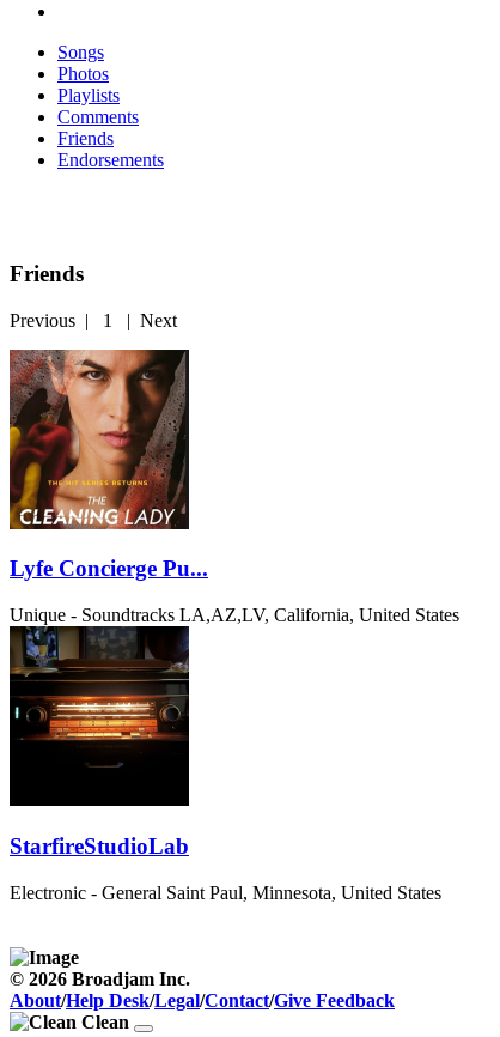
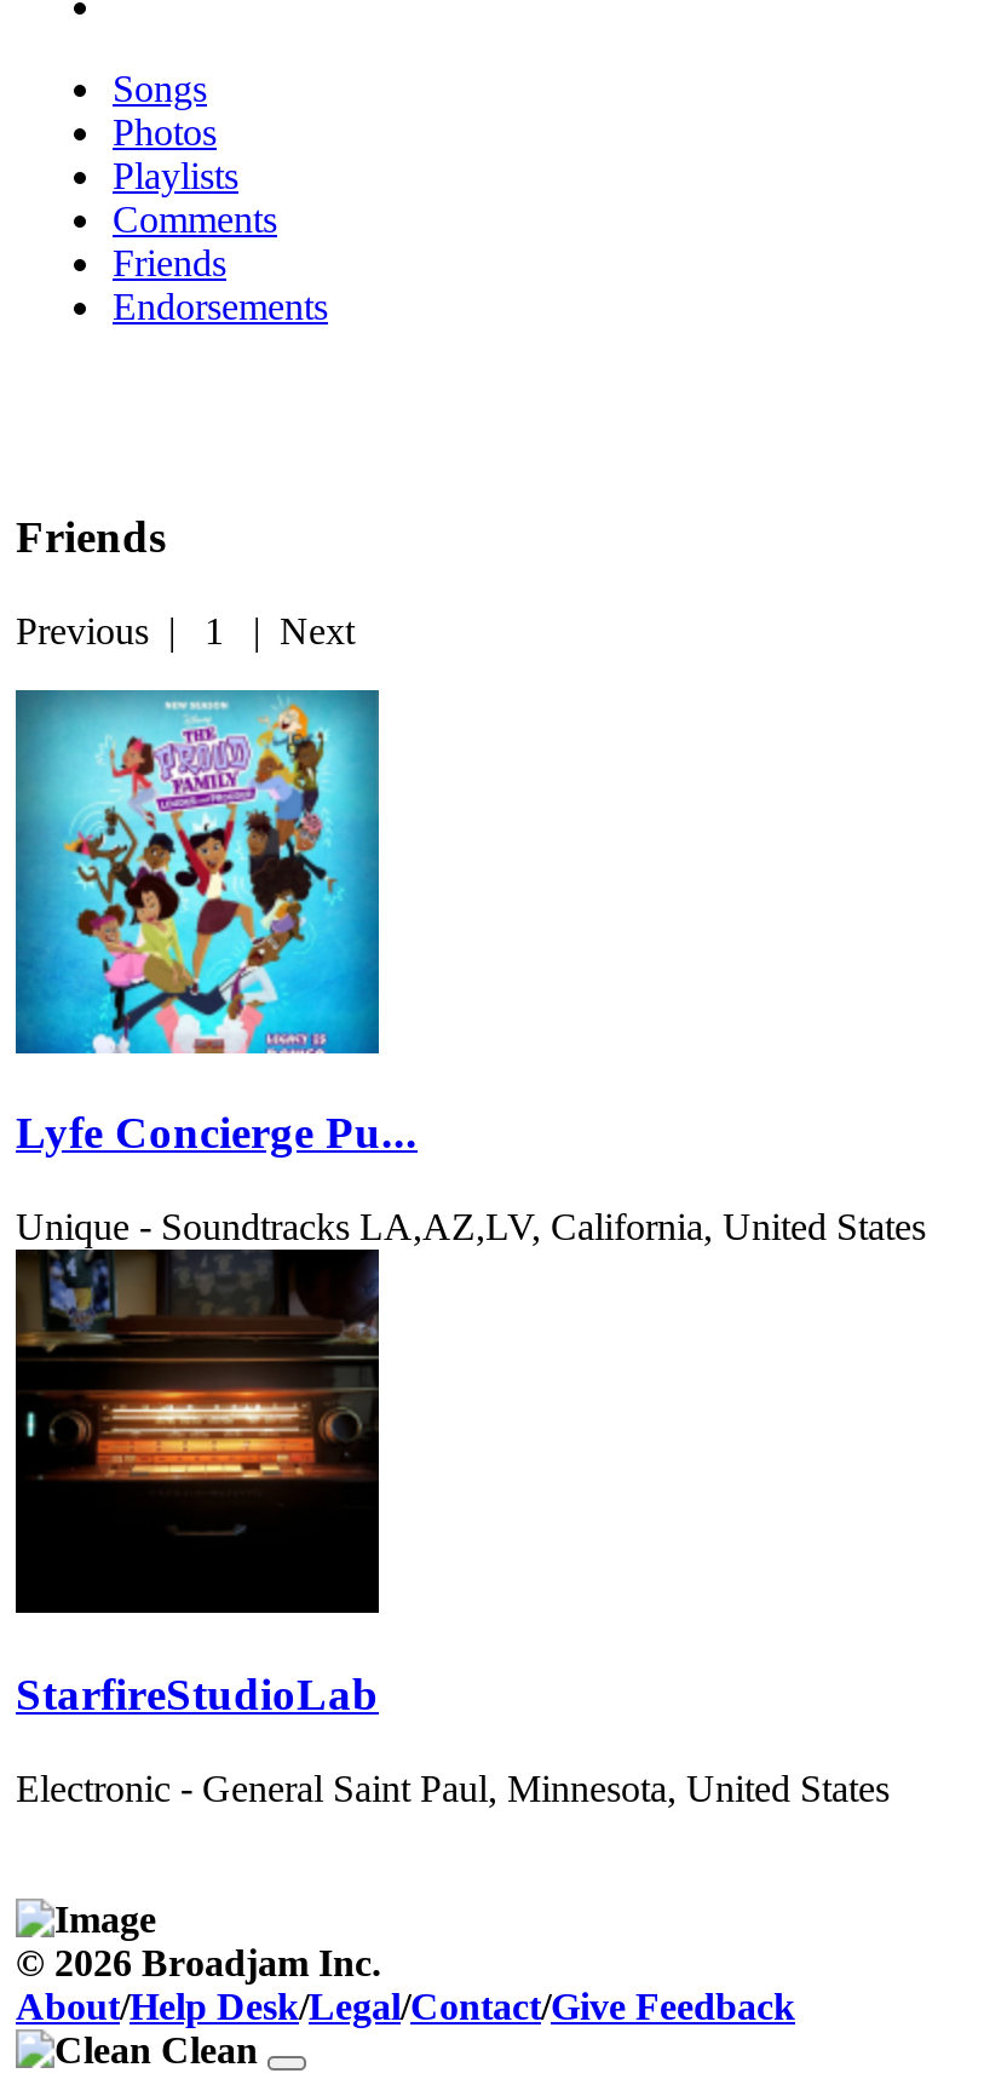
- [image]
+ [image]
